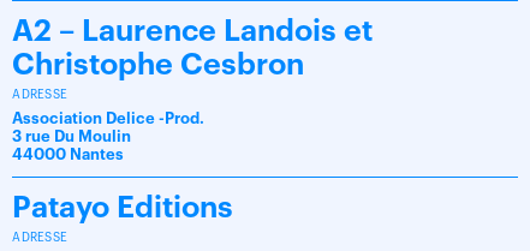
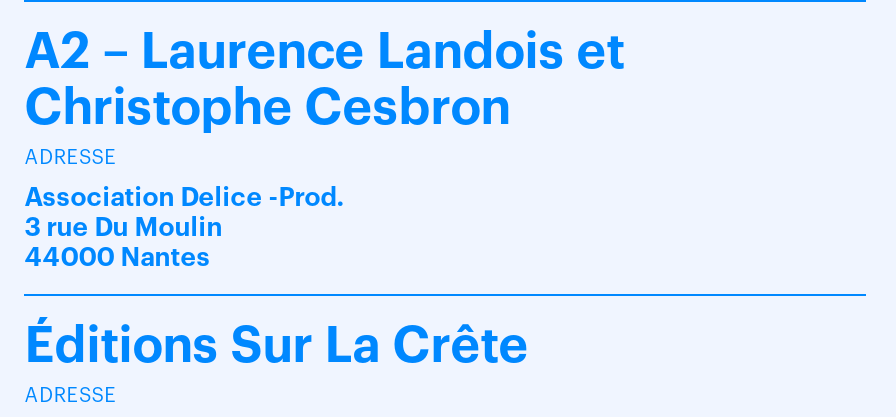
- Patayo Editions
+ Éditions Sur La Crête
